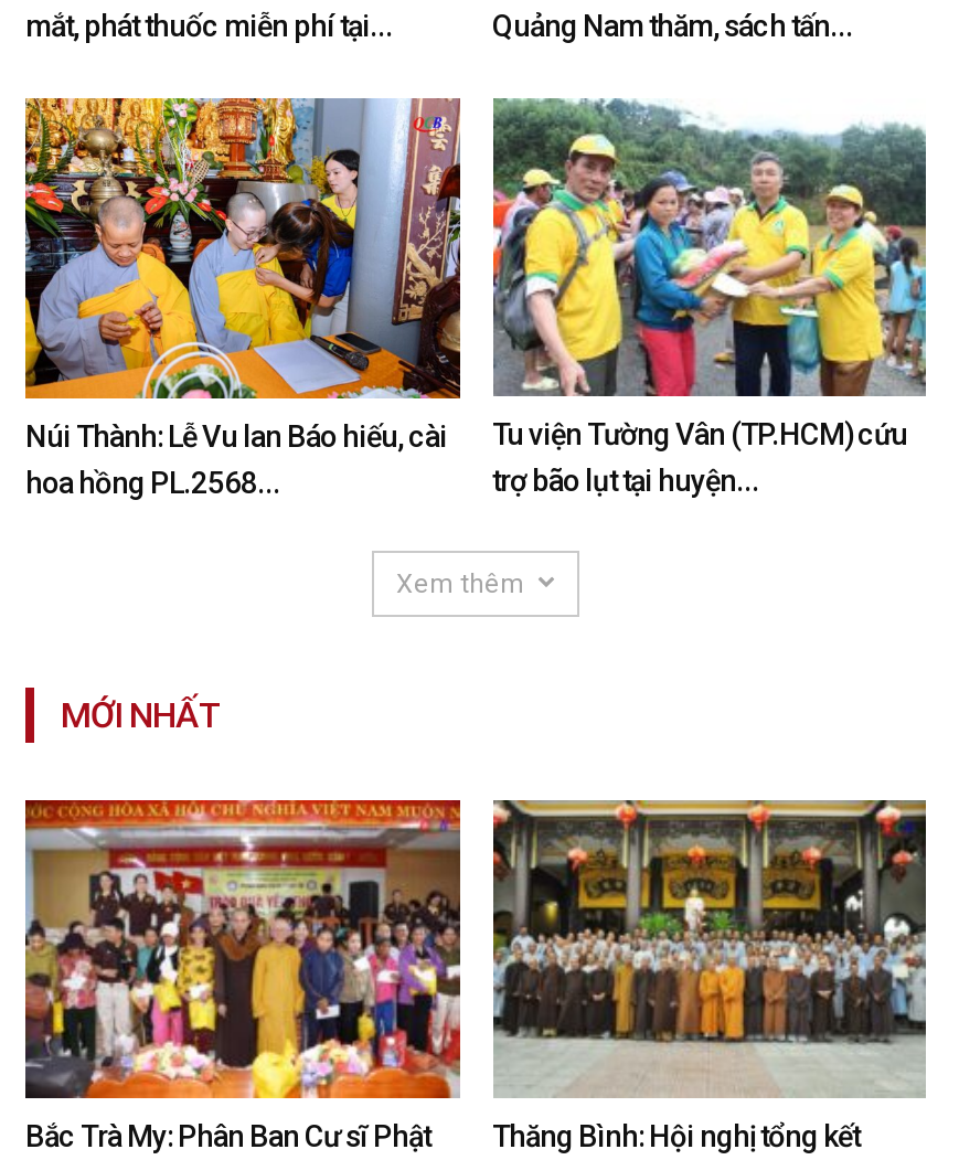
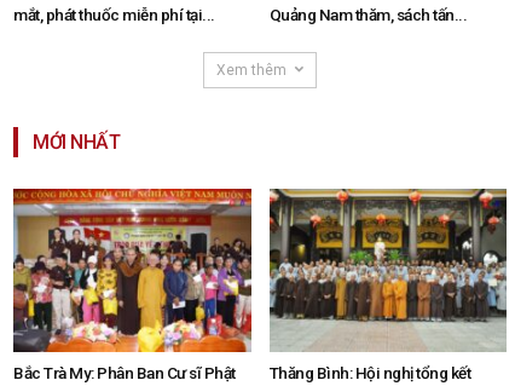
- [image]
- Núi Thành: Lễ Vu lan Báo hiếu, cài
- hoa hồng PL.2568...

- [image]
- Tu viện Tường Vân (TP.HCM) cứu
- trợ bão lụt tại huyện...
